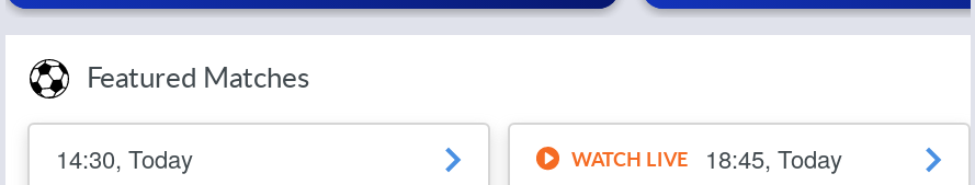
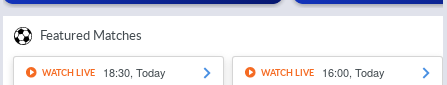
- 14:30, Today
+ WATCH LIVE
+ 18:30, Today

- WATCH LIVE 18:45, Today
+ WATCH LIVE 16:00, Today
